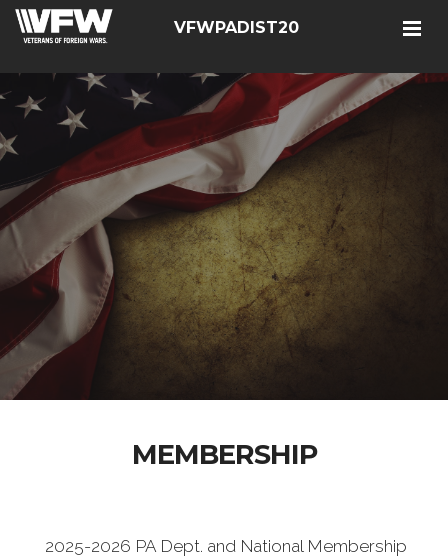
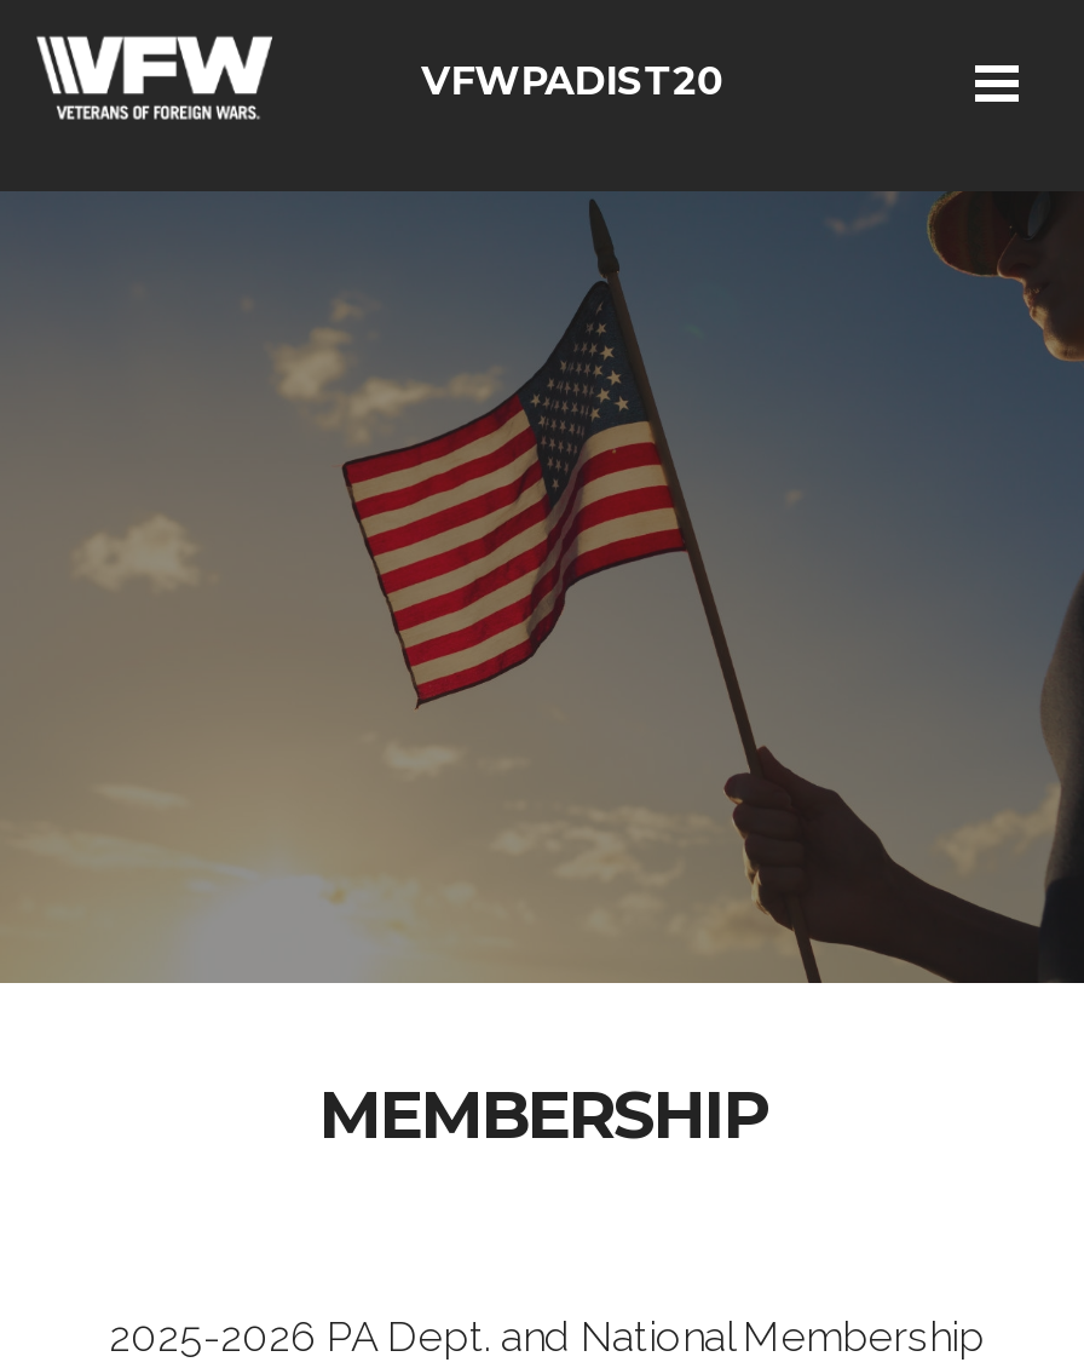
- [image]
+ [image]
